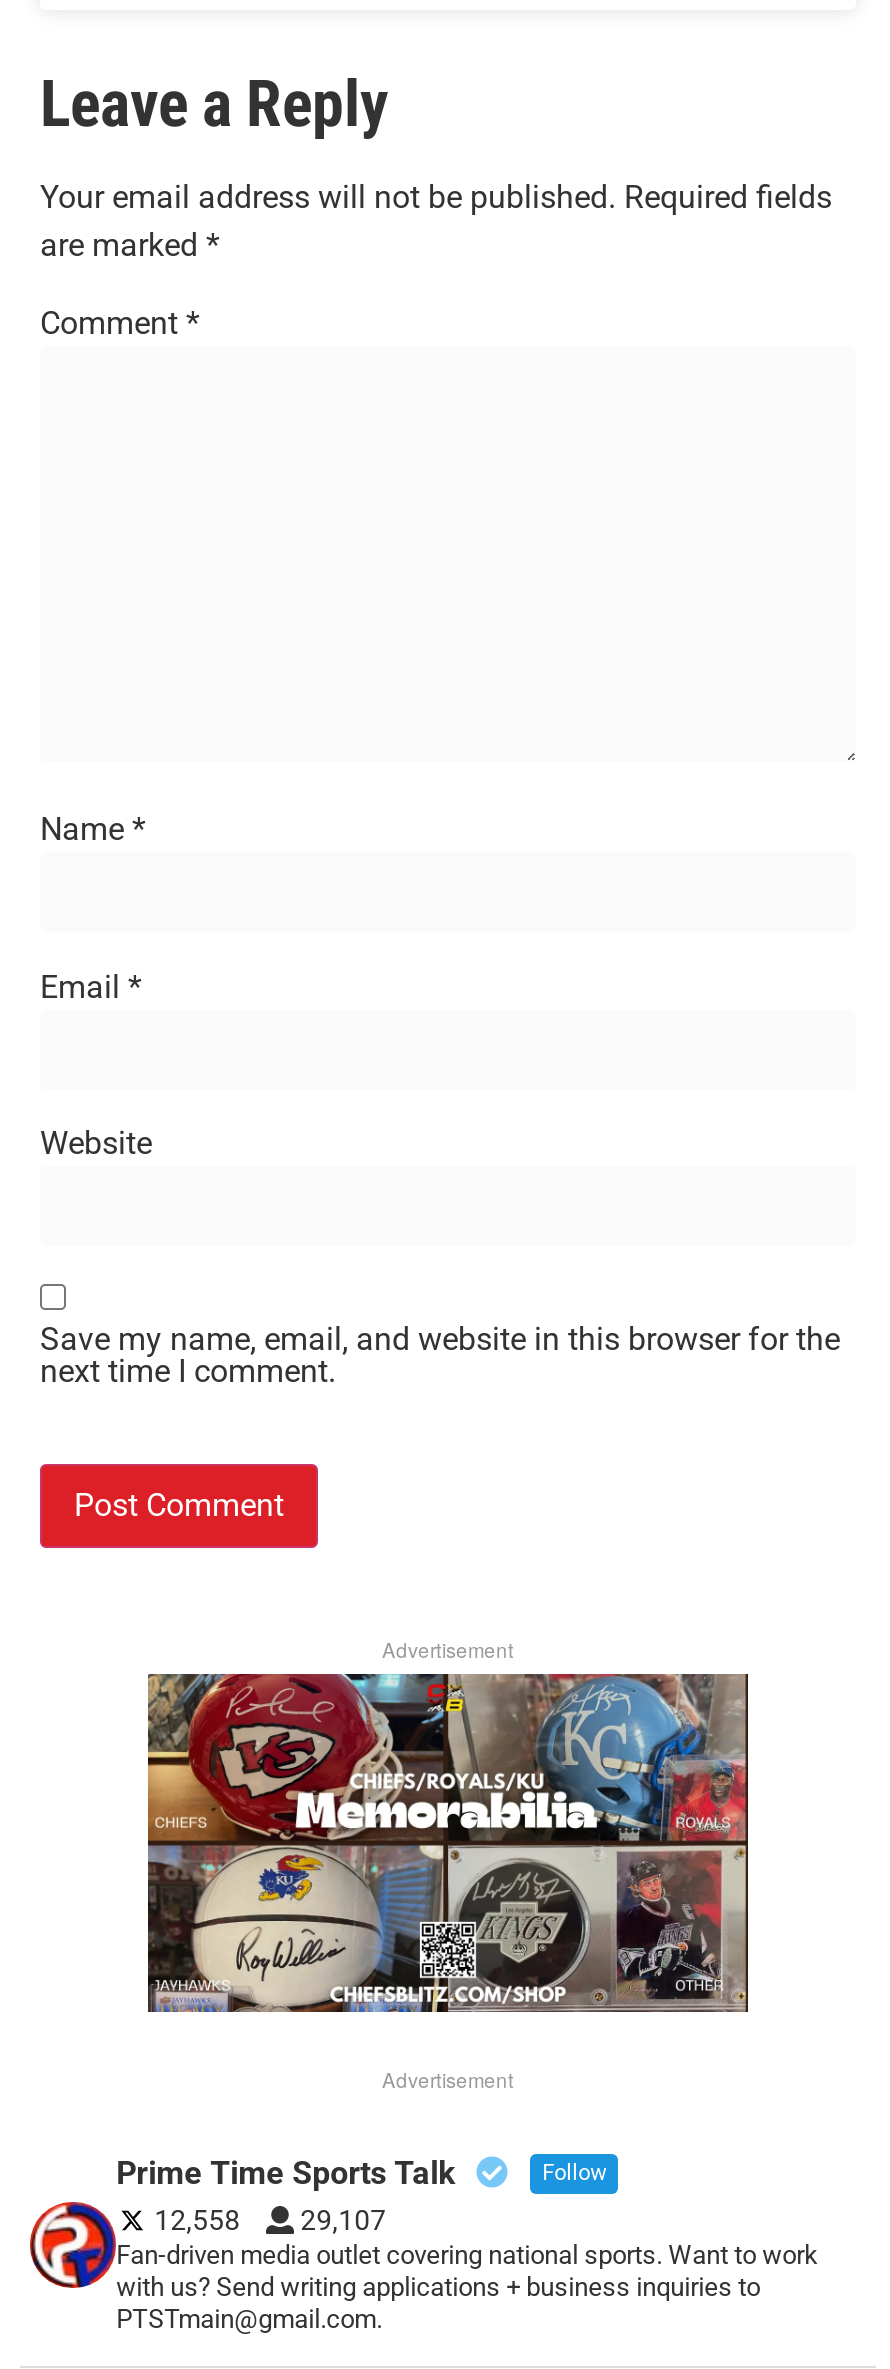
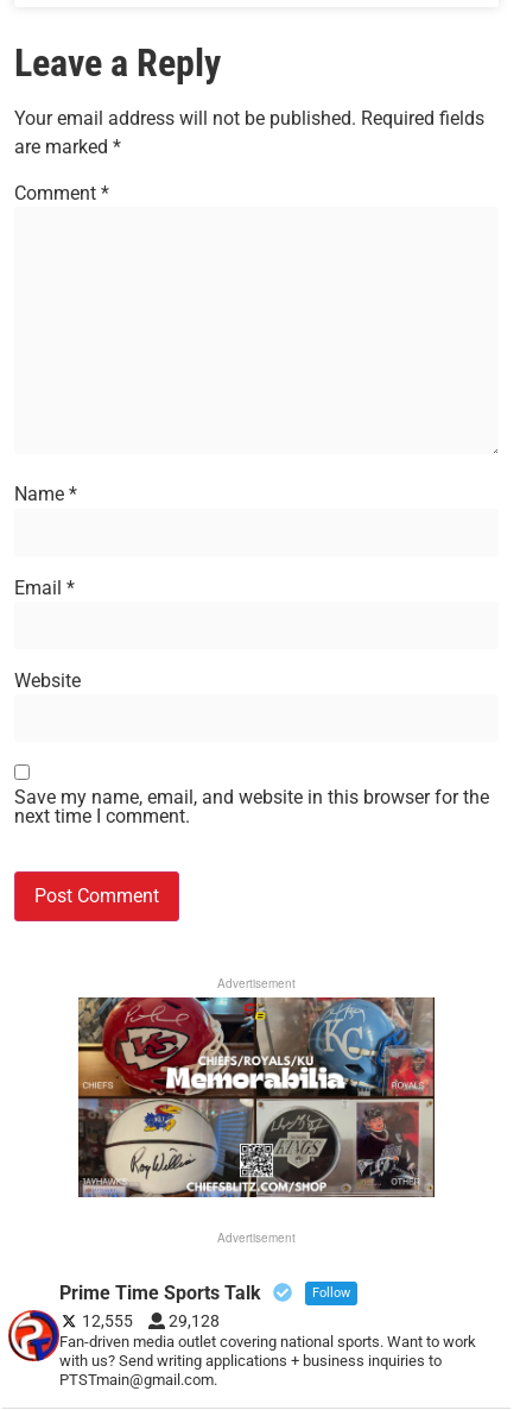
- 12,558
+ 12,555

- 29,107
+ 29,128
